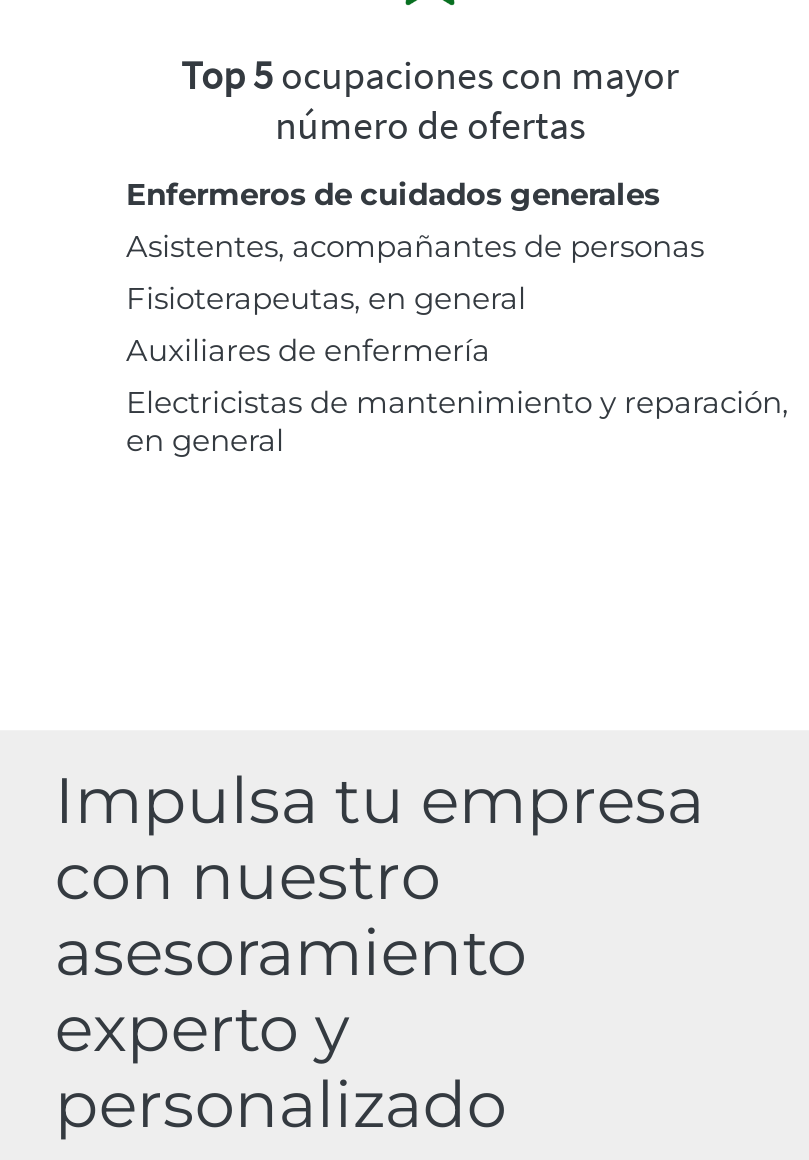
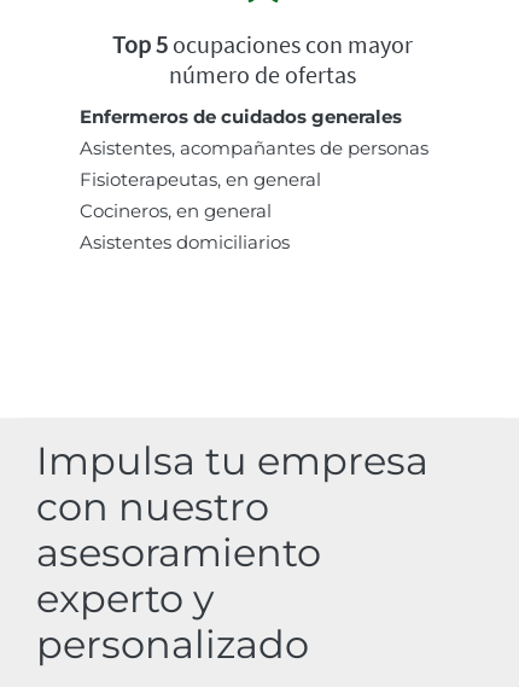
- Auxiliares de enfermería
- Electricistas de mantenimiento y reparación,
- en general
+ Cocineros, en general
+ Asistentes domiciliarios
